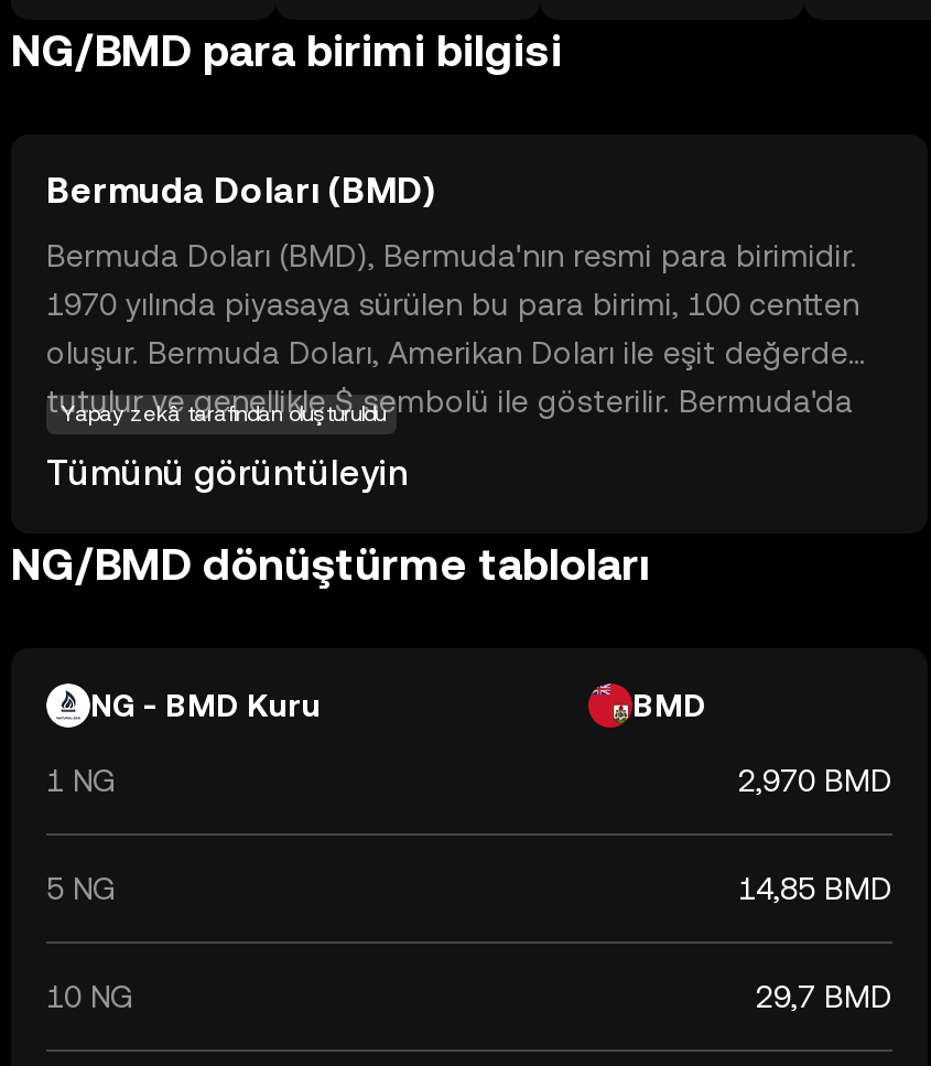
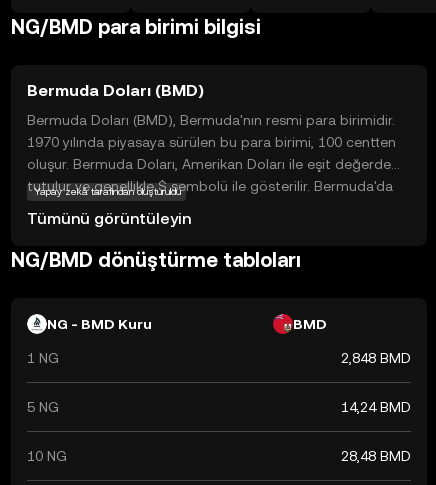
- 2,970 BMD
+ 2,848 BMD

- 14,85 BMD
+ 14,24 BMD

- 29,7 BMD
+ 28,48 BMD
